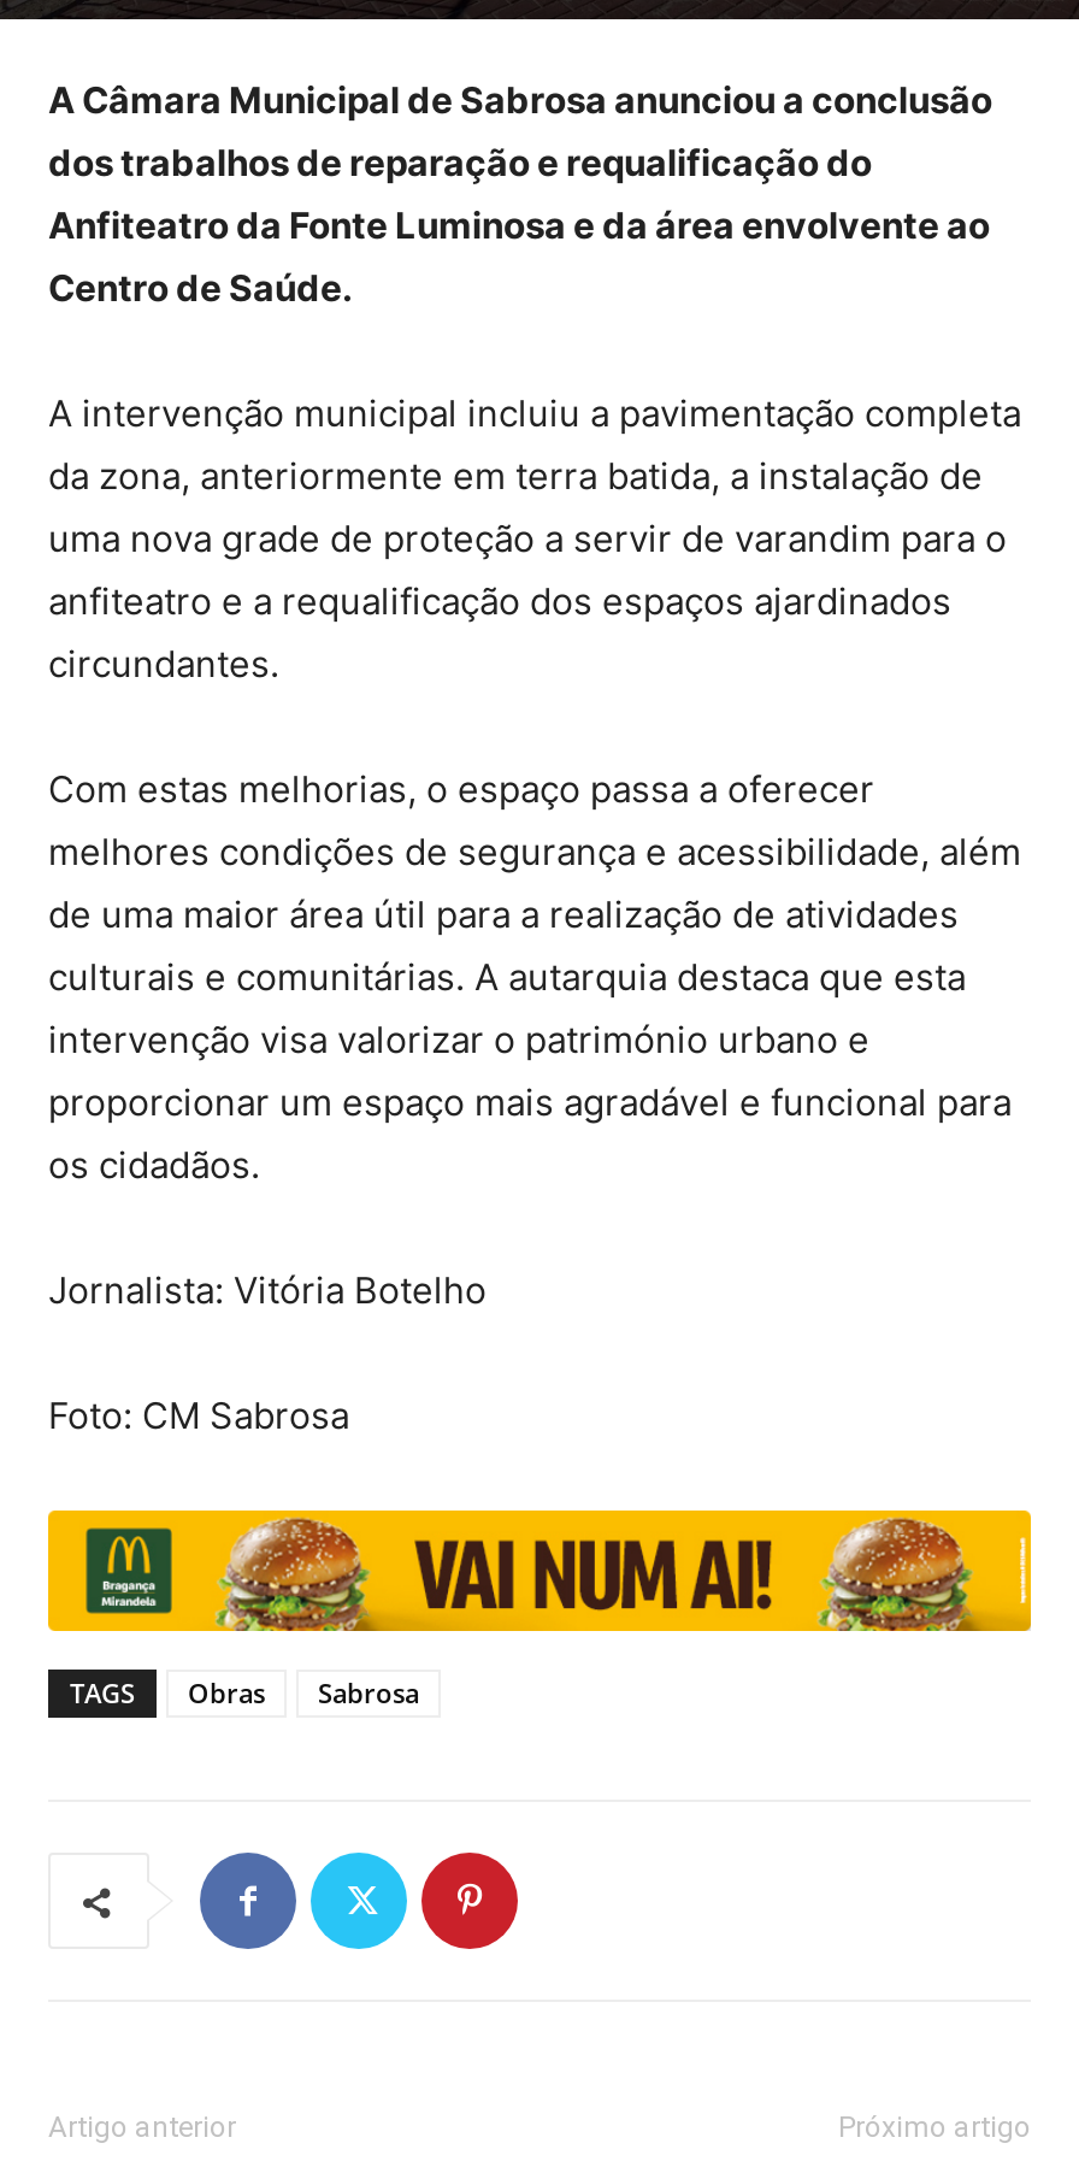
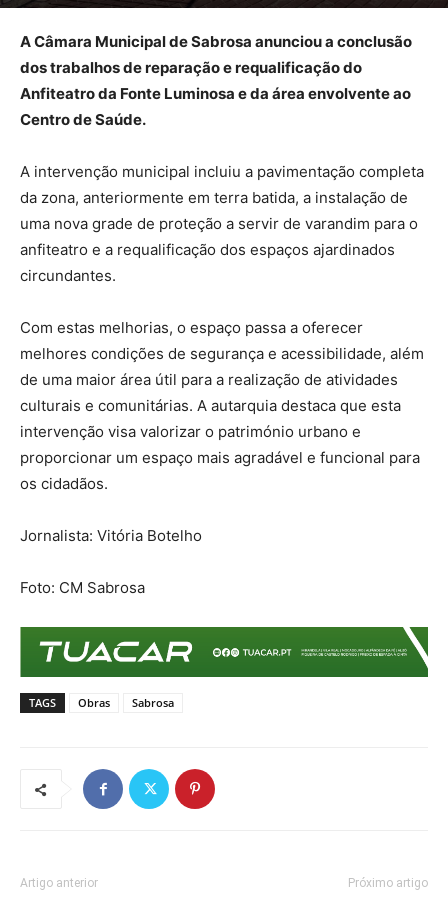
- [image]
+ [image]
